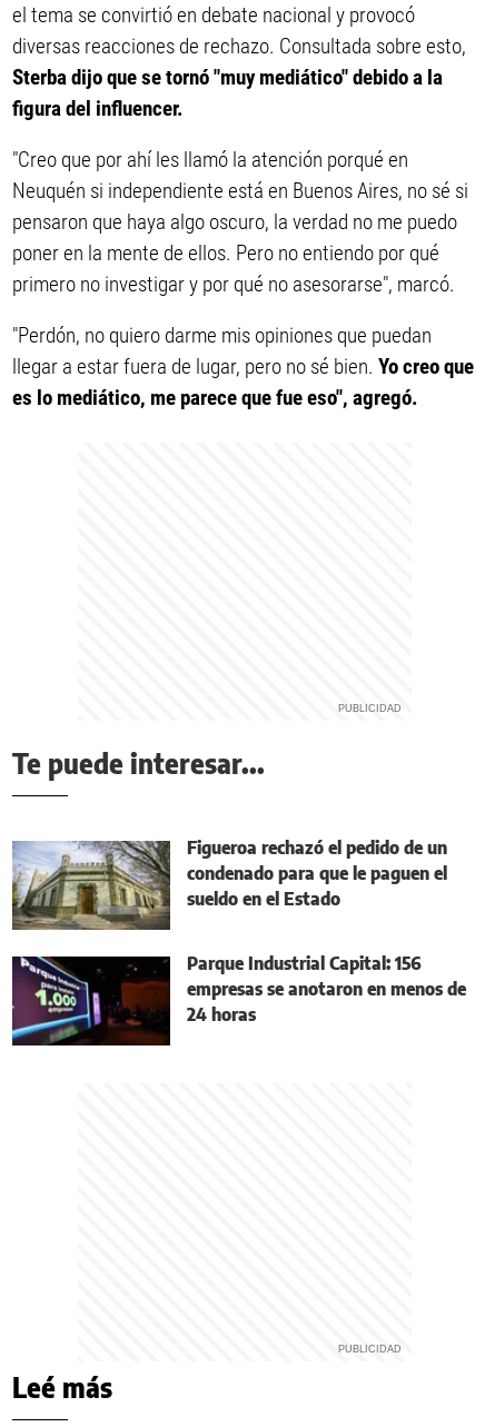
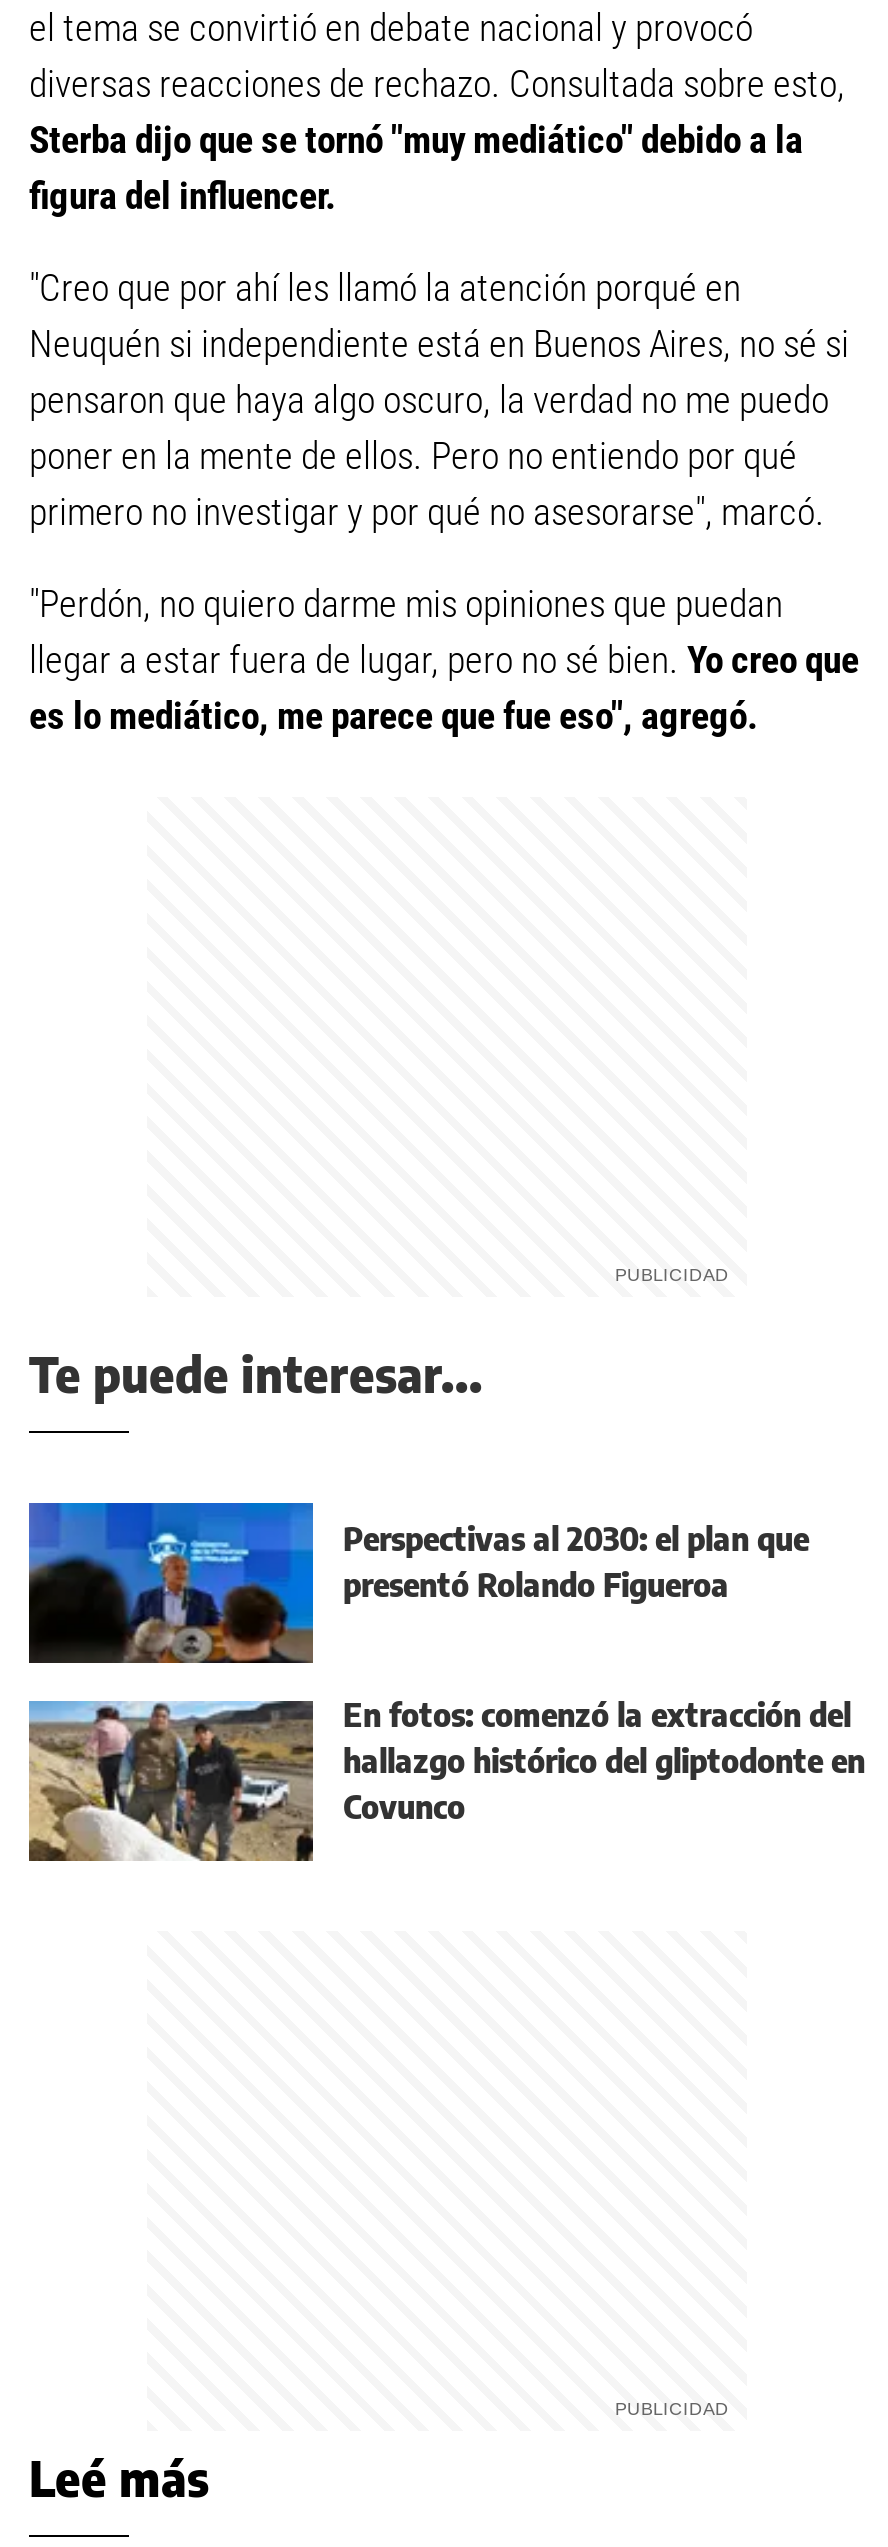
- [image]
- Figueroa rechazó el pedido de un
- condenado para que le paguen el
- sueldo en el Estado
+ [image]
+ Perspectivas al 2030: el plan que
+ presentó Rolando Figueroa

- [image]
- Parque Industrial Capital: 156
- empresas se anotaron en menos de
- 24 horas
+ [image]
+ En fotos: comenzó la extracción del
+ hallazgo histórico del gliptodonte en
+ Covunco
